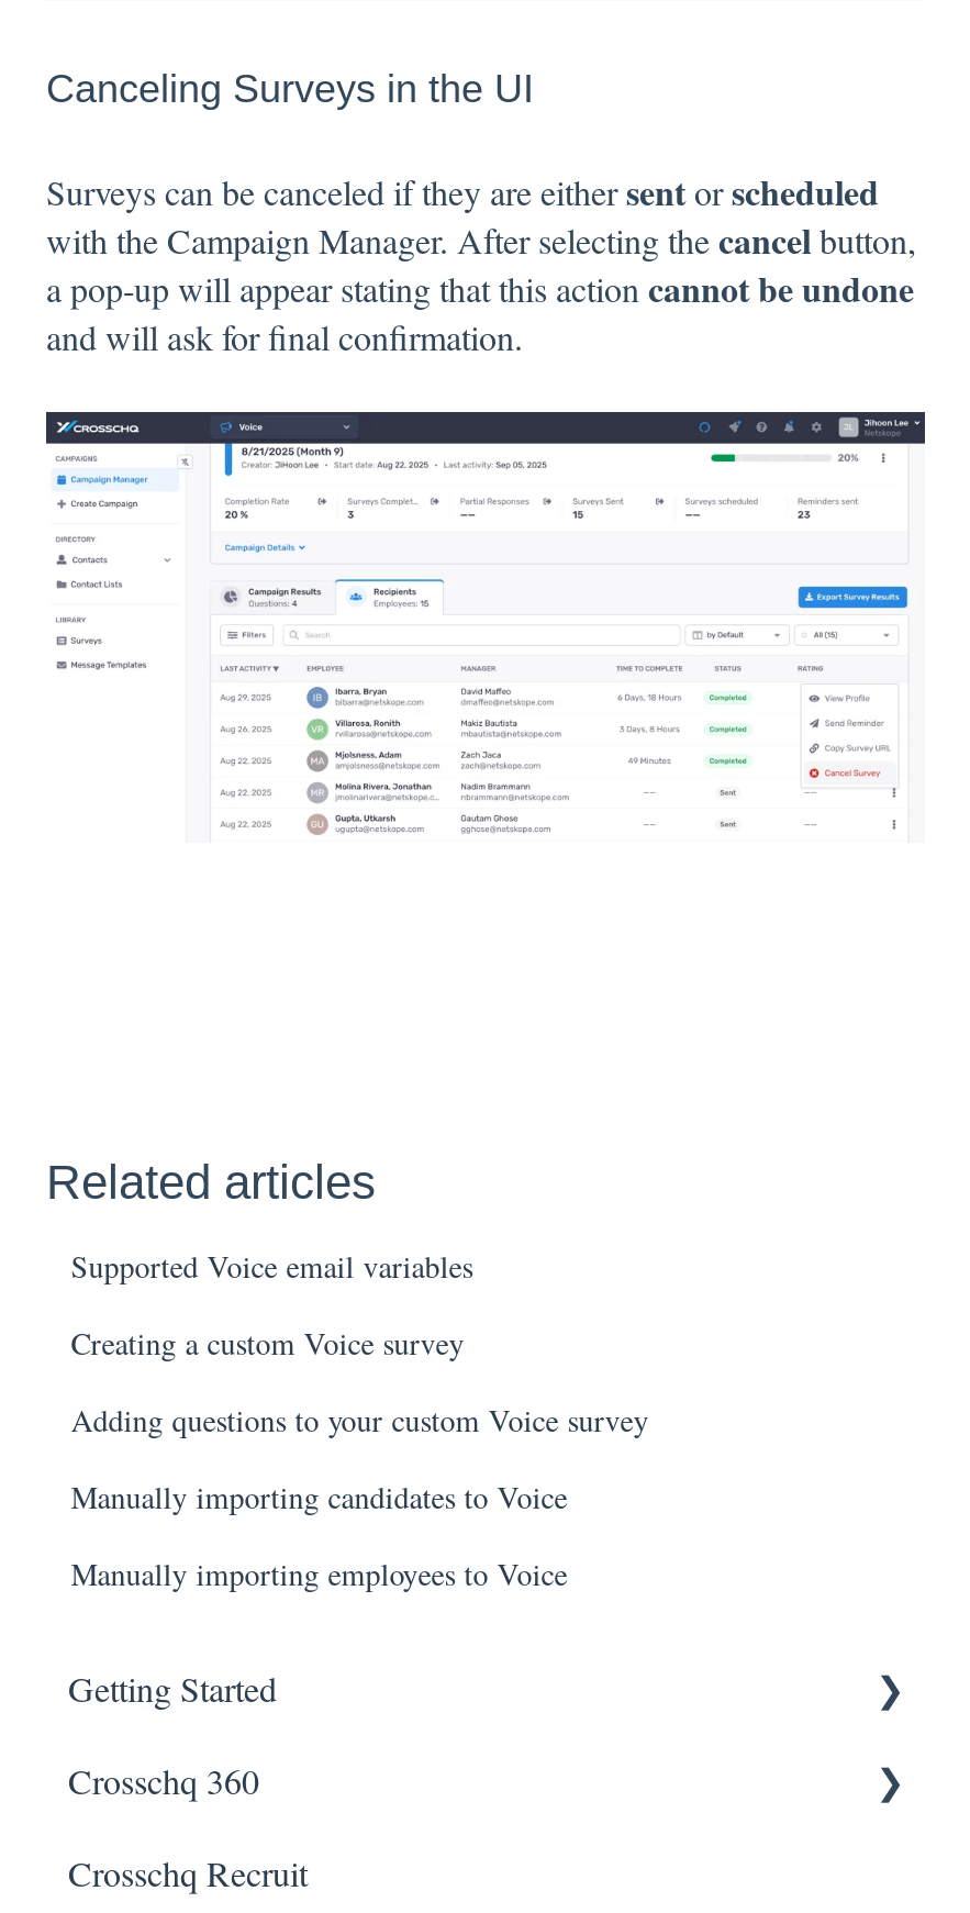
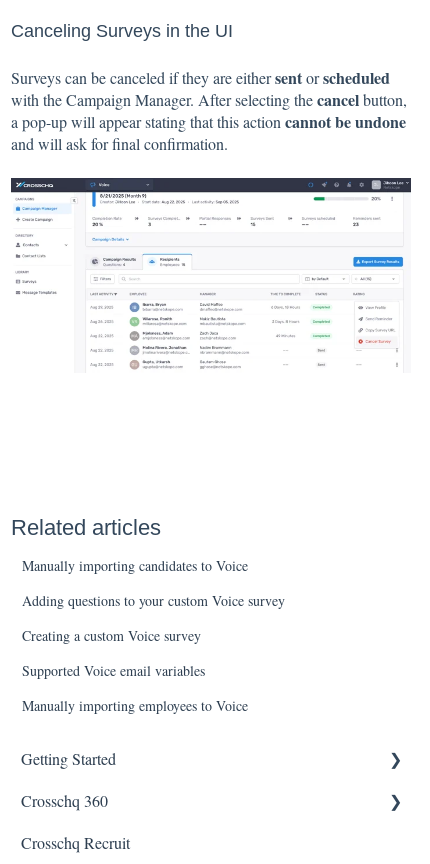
moved down: Adding questions to your custom Voice survey | Creating a custom Voice survey | Supported Voice email variables

moved up: Manually importing candidates to Voice
